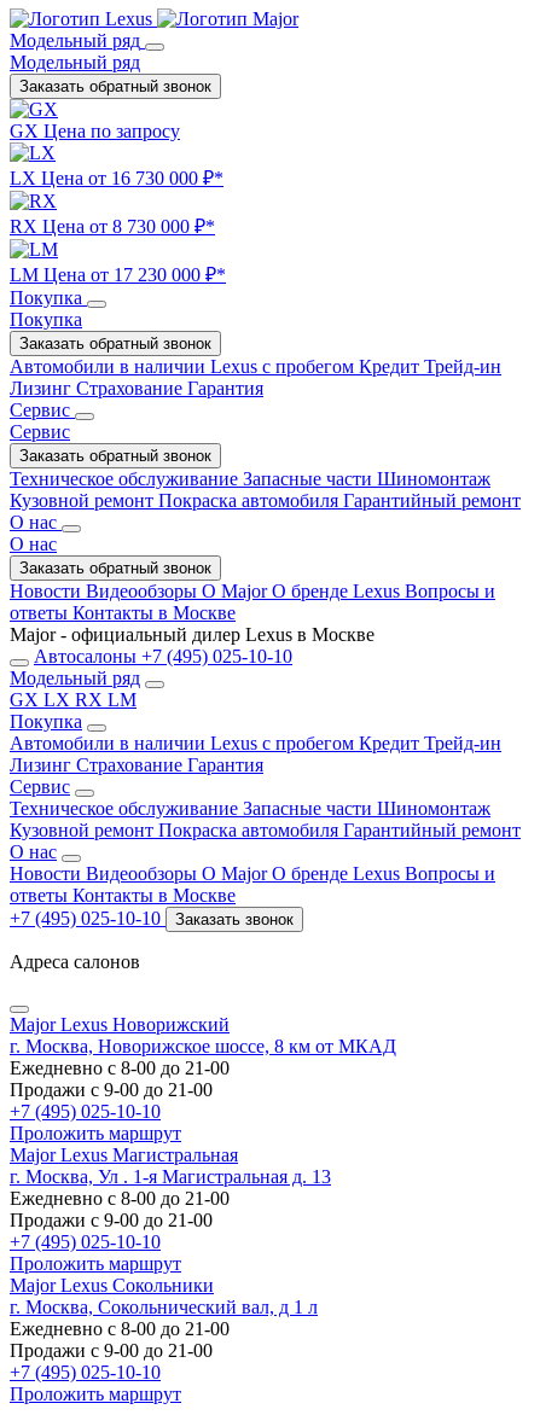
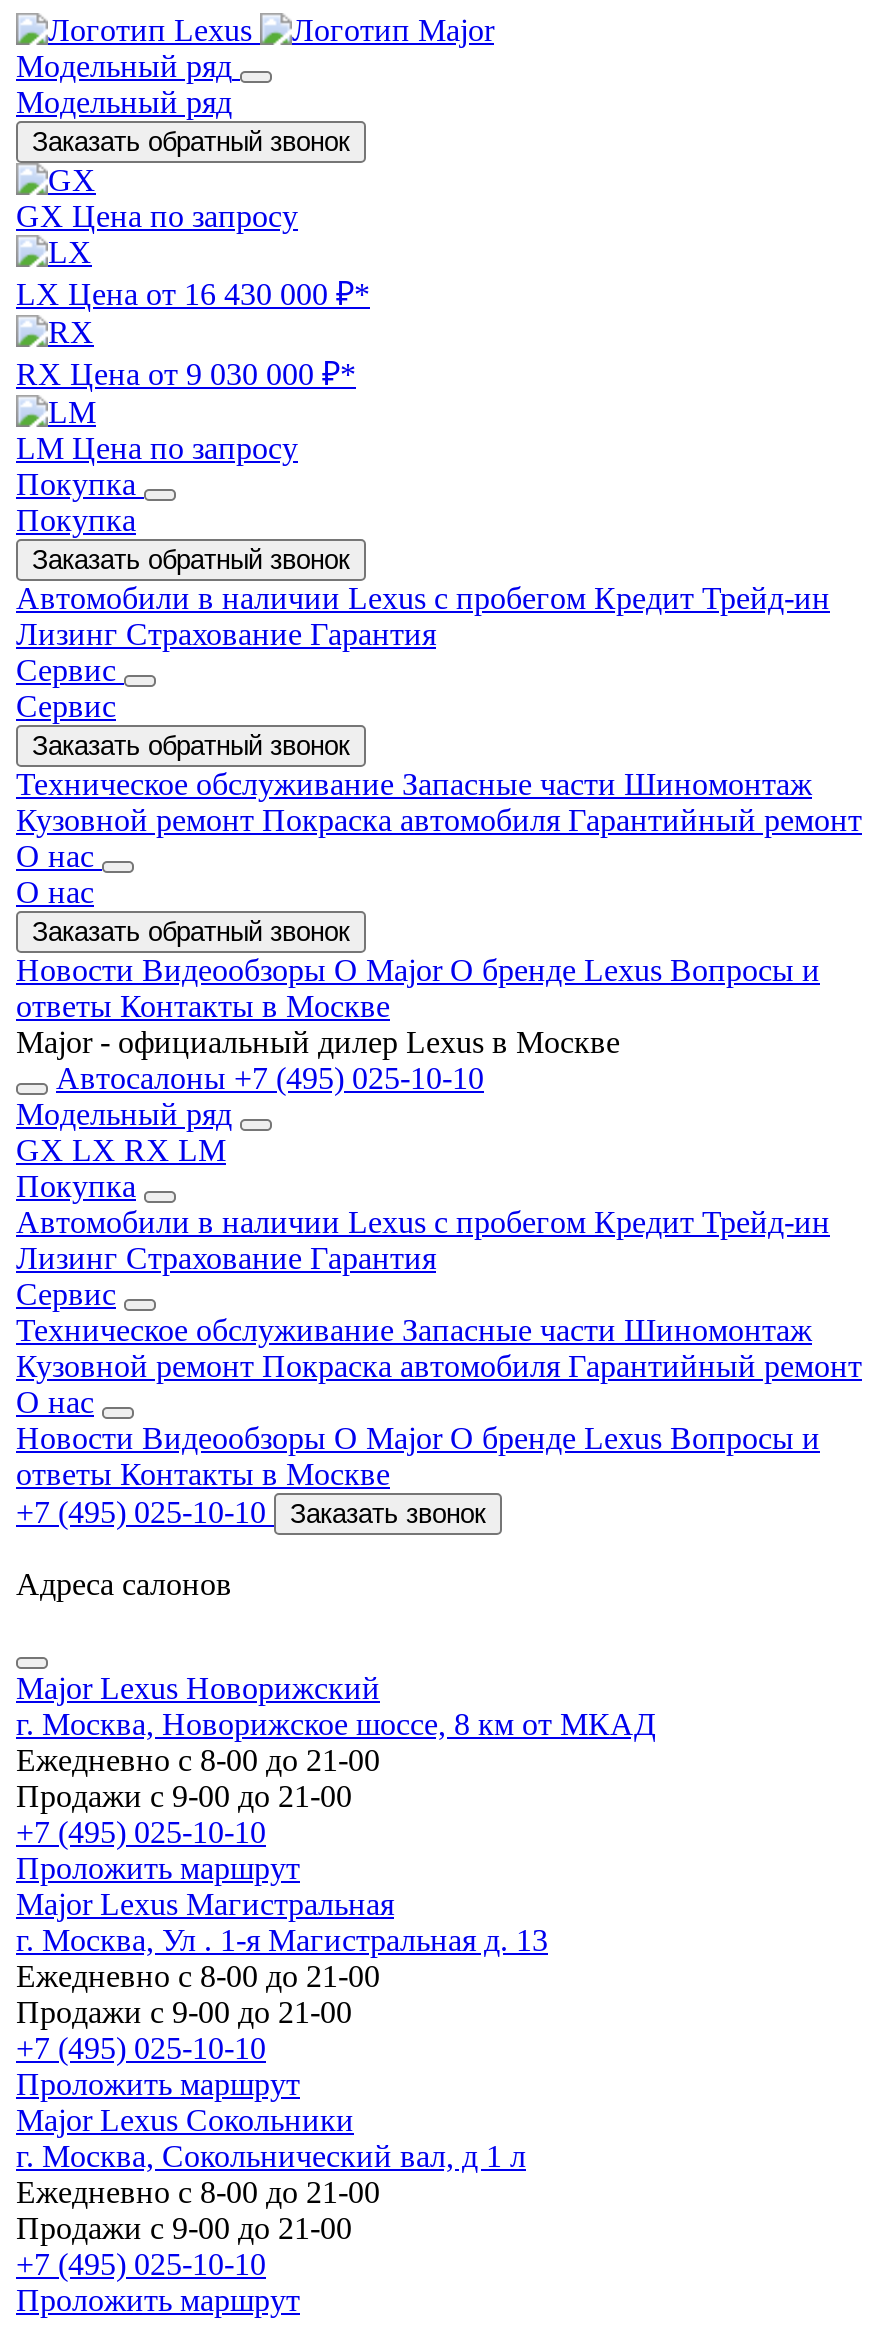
- LX Цена от 16 730 000 ₽*
+ LX Цена от 16 430 000 ₽*

- RX Цена от 8 730 000 ₽*
+ RX Цена от 9 030 000 ₽*

- LM Цена от 17 230 000 ₽*
+ LM Цена по запросу
